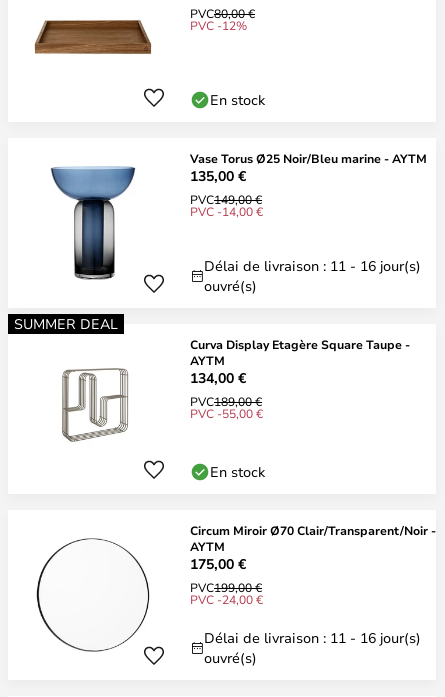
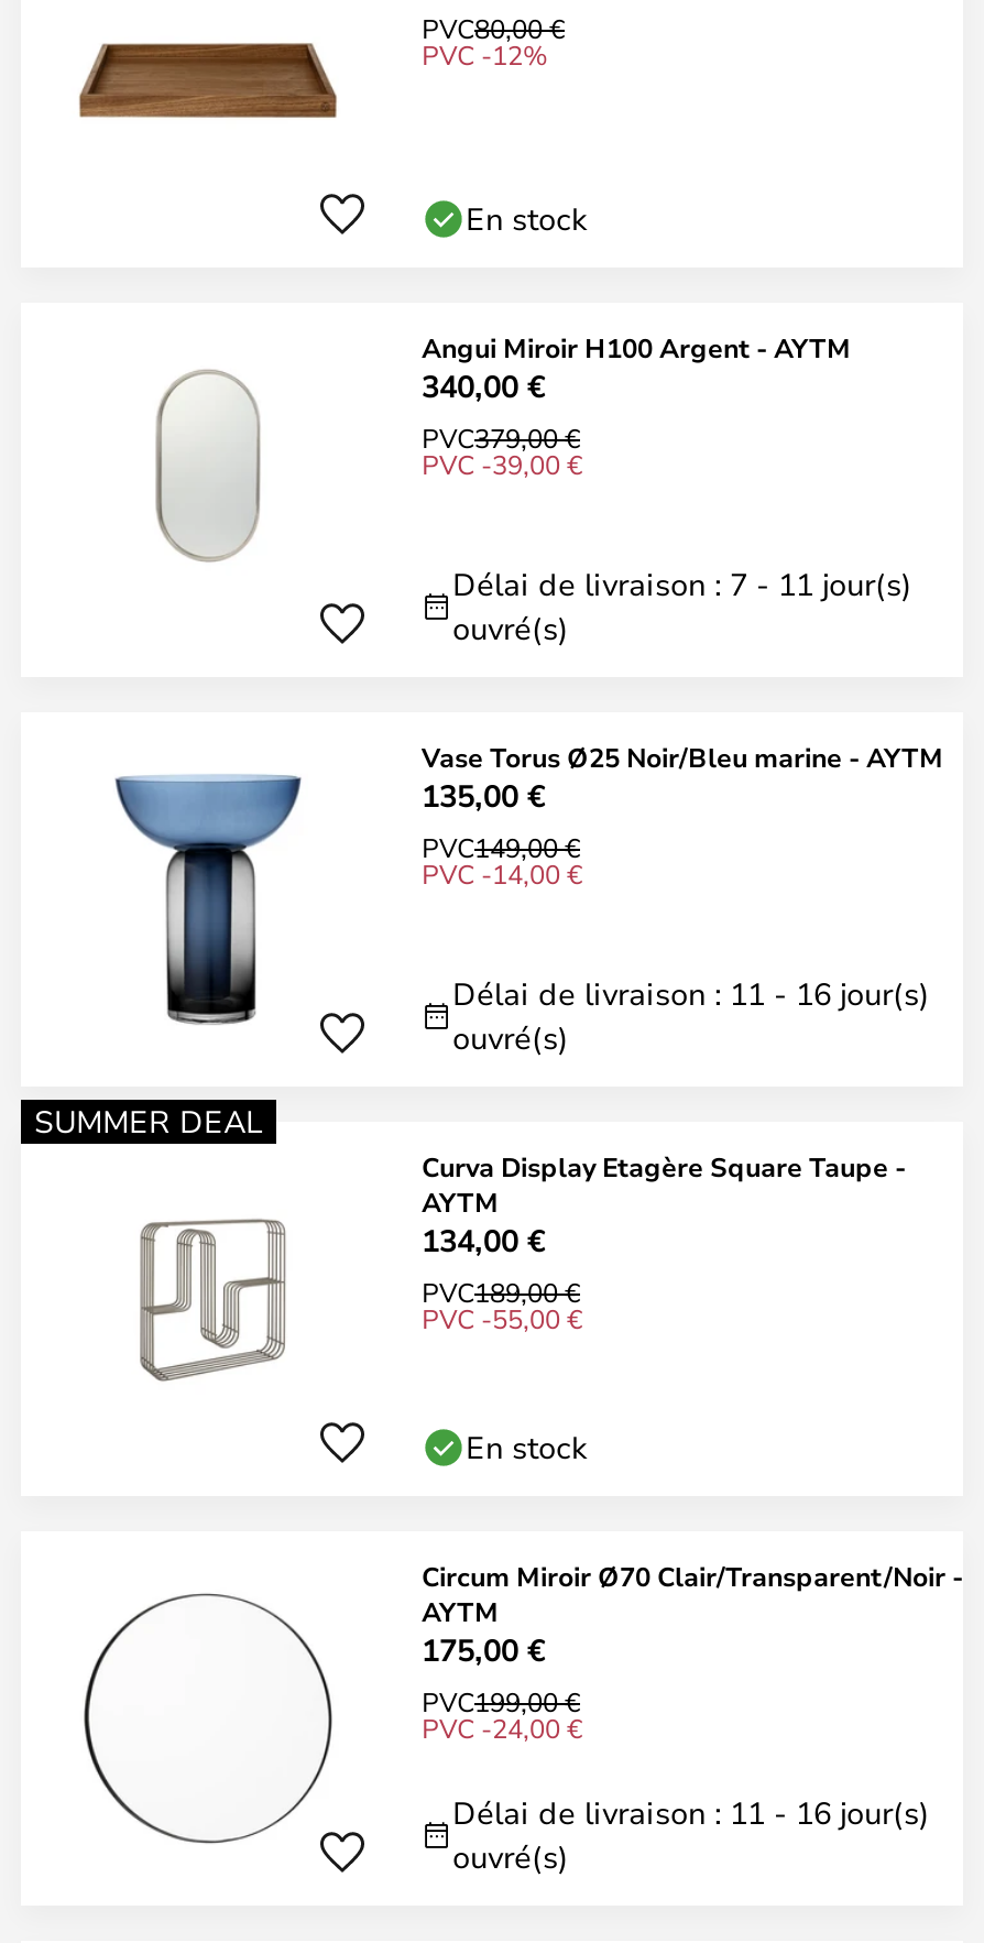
+ [image]

+ Angui Miroir H100 Argent - AYTM
+ 340,00 €
+ PVC379,00 €
+ PVC -39,00 €
+ Délai de livraison : 7 - 11 jour(s)
+ ouvré(s)
